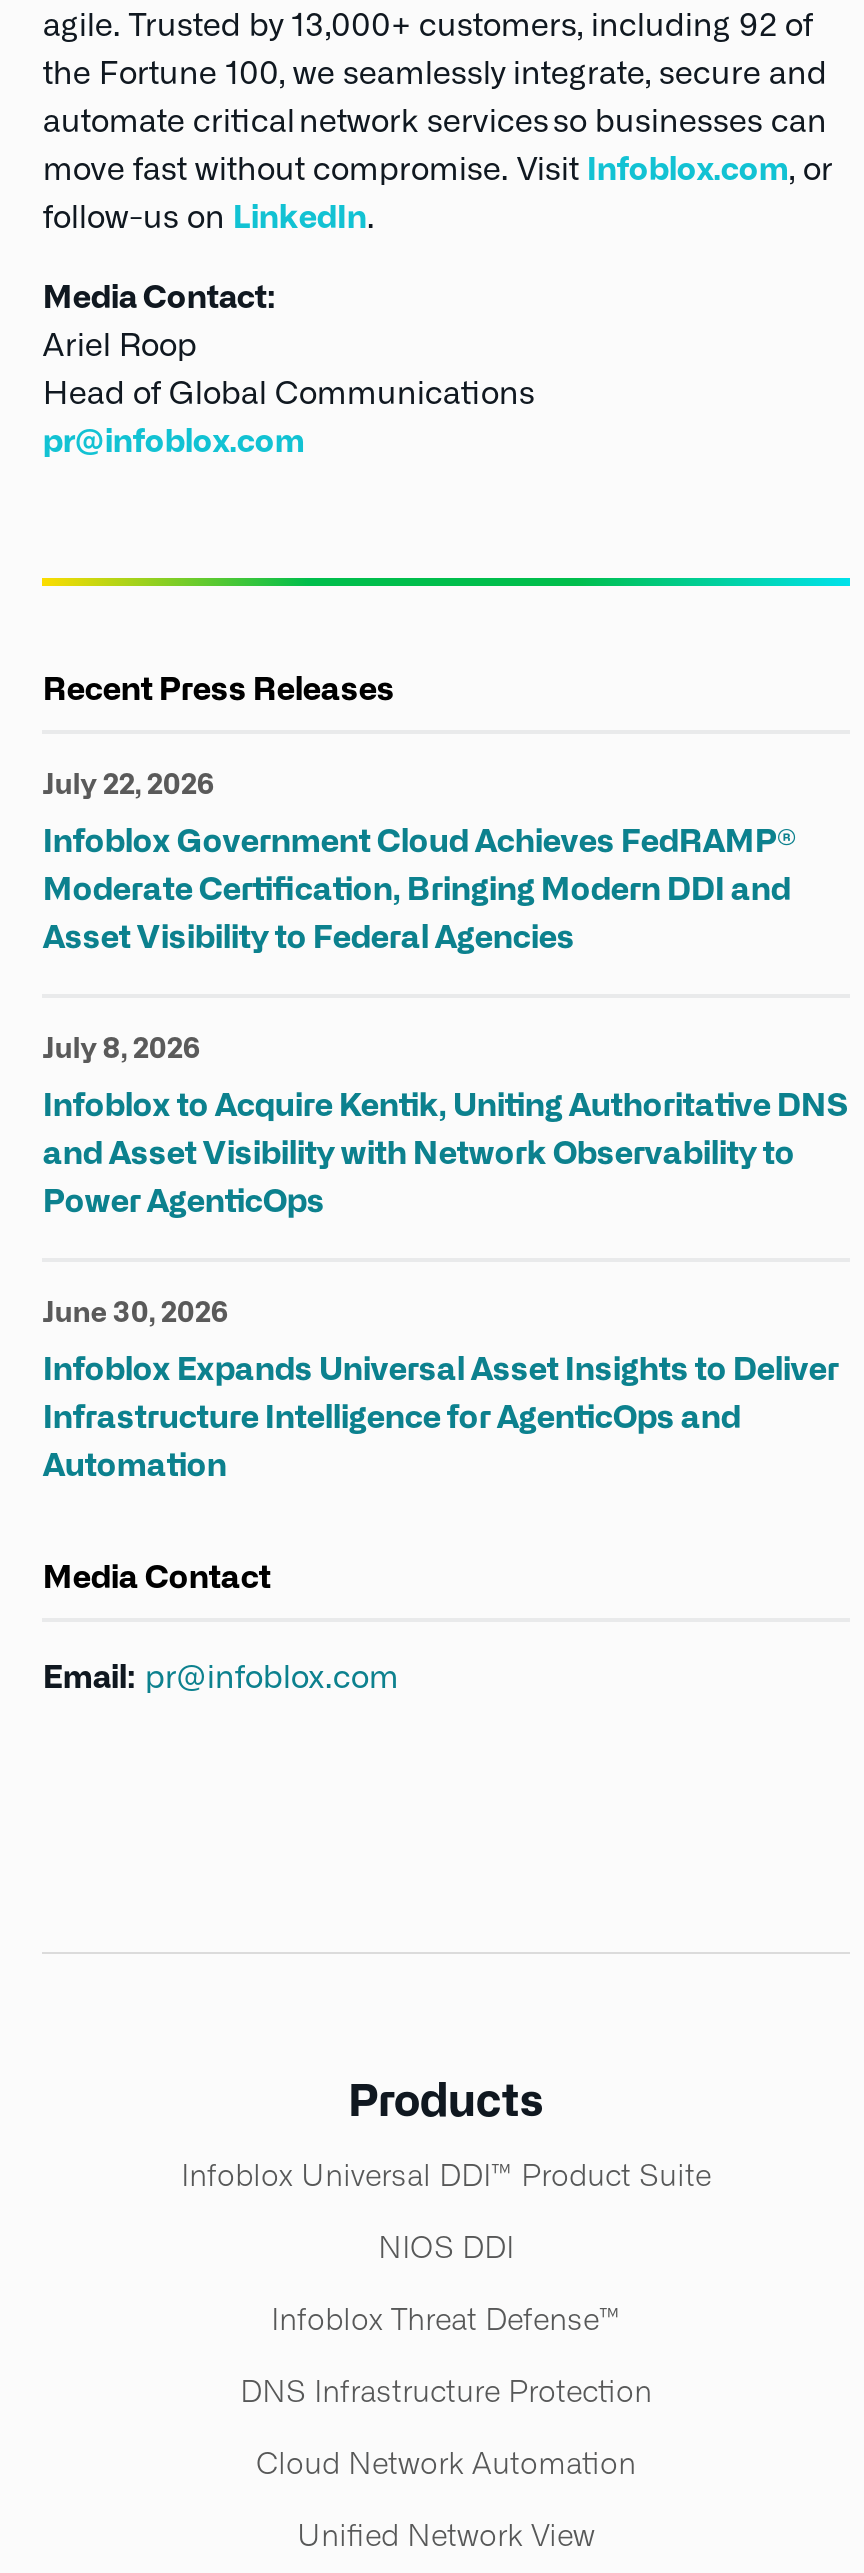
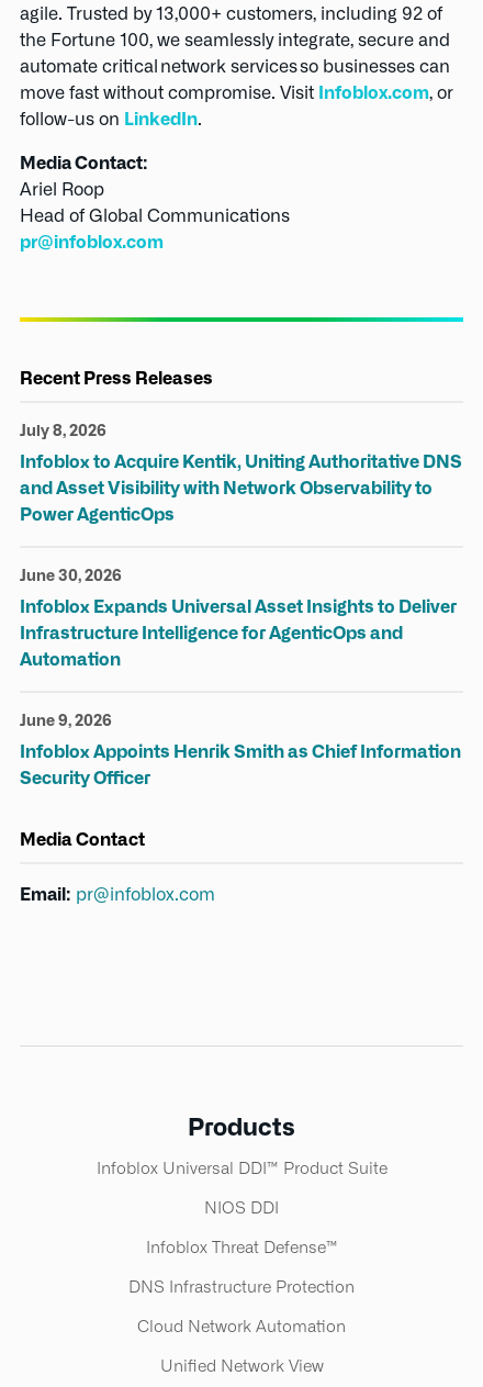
- July 22, 2026

- Infoblox Government Cloud Achieves FedRAMP®
- Moderate Certification, Bringing Modern DDI and
- Asset Visibility to Federal Agencies

moved up: Infoblox to Acquire Kentik, Uniting Authoritative DNS | and Asset Visibility with Network Observability to | Power AgenticOps | July 8, 2026 | Infoblox Expands Universal Asset Insights to Deliver | Infrastructure Intelligence for AgenticOps and | Automation | June 30, 2026

+ Infoblox Appoints Henrik Smith as Chief Information
+ Security Officer

+ June 9, 2026
